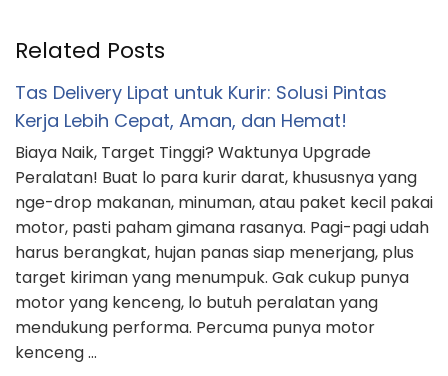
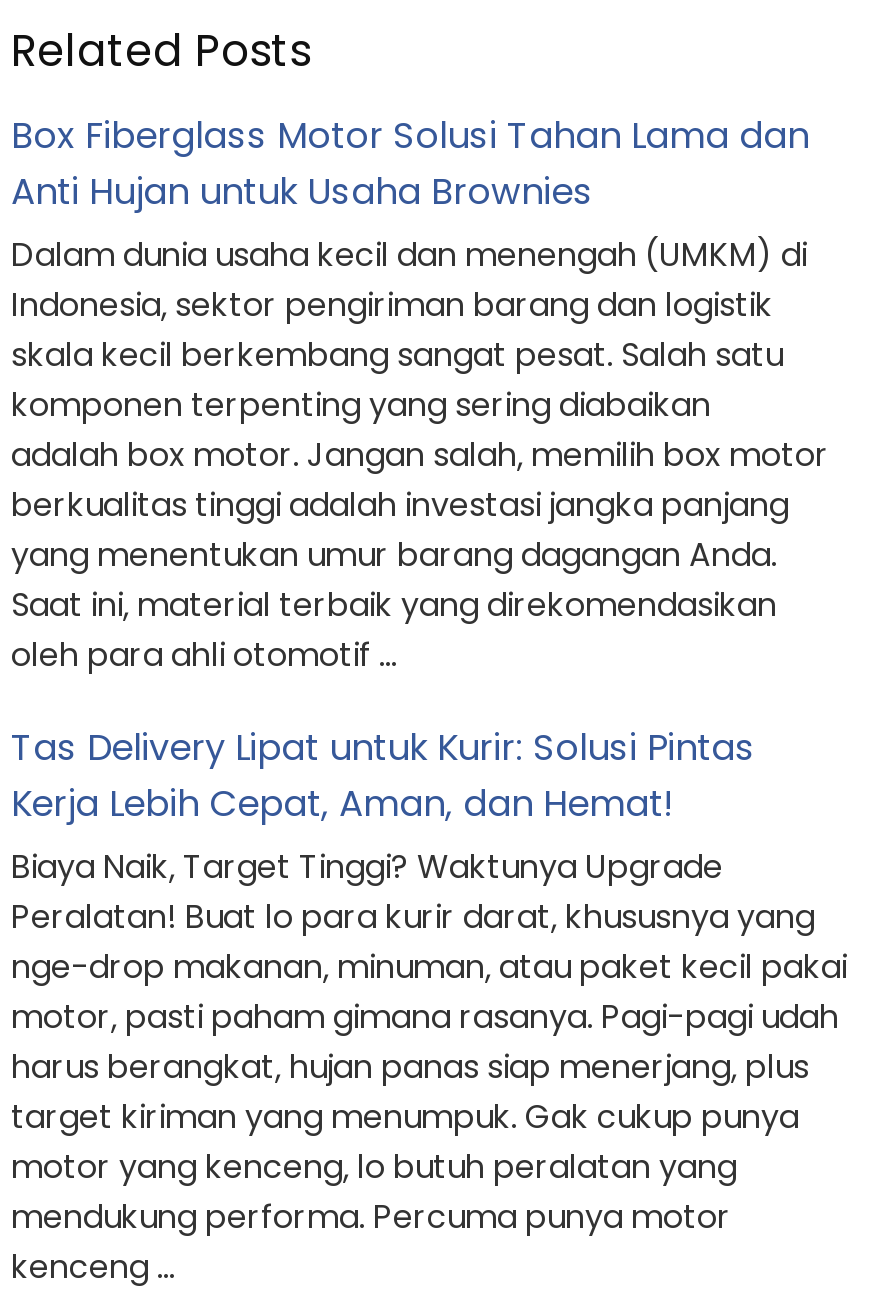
+ Box Fiberglass Motor Solusi Tahan Lama dan
+ Anti Hujan untuk Usaha Brownies
+ Dalam dunia usaha kecil dan menengah (UMKM) di
+ Indonesia, sektor pengiriman barang dan logistik
+ skala kecil berkembang sangat pesat. Salah satu
+ komponen terpenting yang sering diabaikan
+ adalah box motor. Jangan salah, memilih box motor
+ berkualitas tinggi adalah investasi jangka panjang
+ yang menentukan umur barang dagangan Anda.
+ Saat ini, material terbaik yang direkomendasikan
+ oleh para ahli otomotif …
